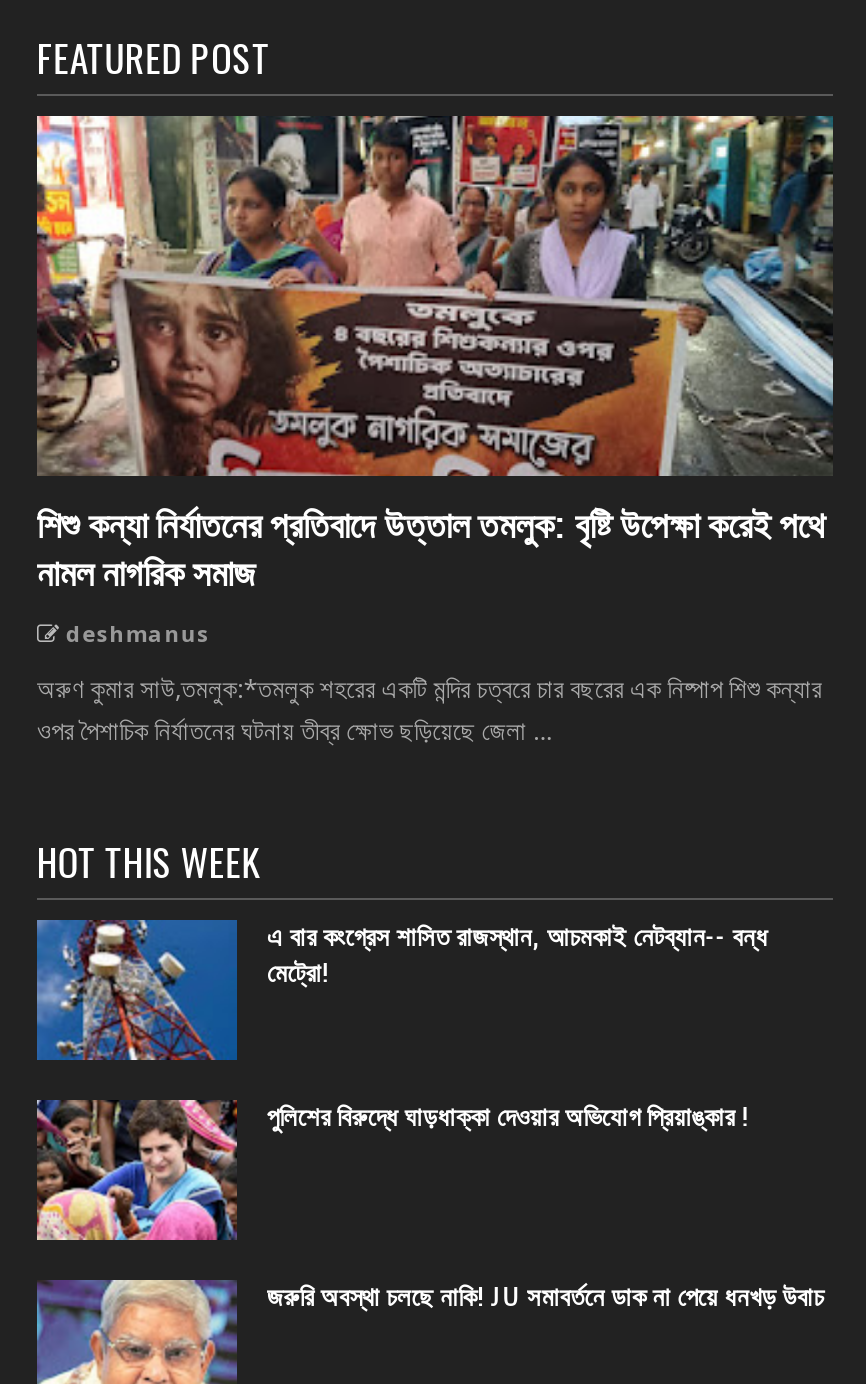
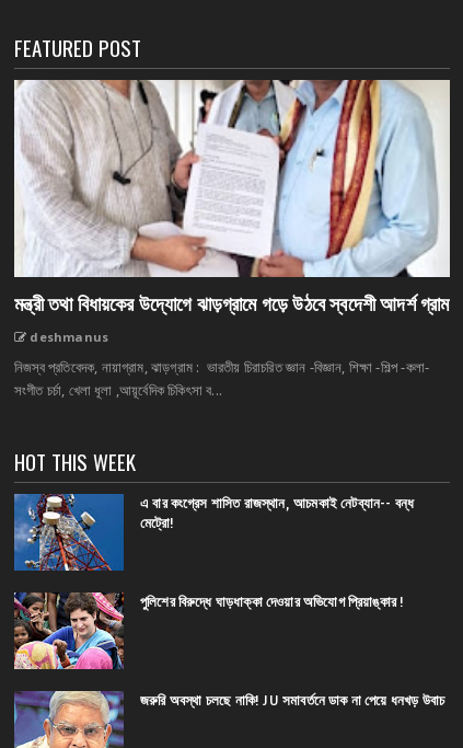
- [image]
- শিশু কন্যা নির্যাতনের প্রতিবাদে উত্তাল তমলুক: বৃষ্টি উপেক্ষা করেই পথে
- নামল নাগরিক সমাজ
+ [image]
+ মন্ত্রী তথা বিধায়কের উদ্যোগে ঝাড়গ্রামে গড়ে উঠবে স্বদেশী আদর্শ গ্রাম

- অরুণ কুমার সাউ,তমলুক:*তমলুক শহরের একটি মন্দির চত্বরে চার বছরের এক নিষ্পাপ শিশু কন্যার
- ওপর পৈশাচিক নির্যাতনের ঘটনায় তীব্র ক্ষোভ ছড়িয়েছে জেলা ...
+ নিজস্ব প্রতিবেদক, নায়াগ্রাম, ঝাড়গ্রাম : ভারতীয় চিরাচরিত জ্ঞান -বিজ্ঞান, শিক্ষা -শিল্প -কলা-
+ সংগীত চর্চা, খেলা ধূলা ,আয়ূর্বেদিক চিকিৎসা ব...
